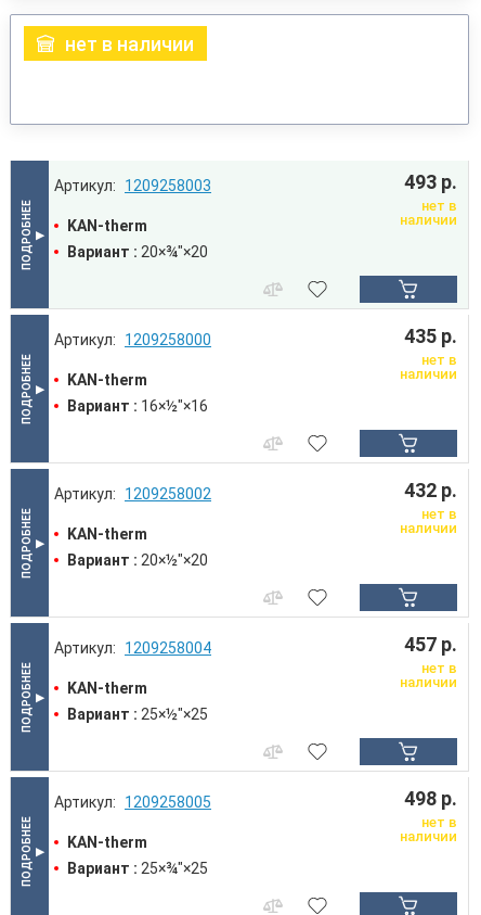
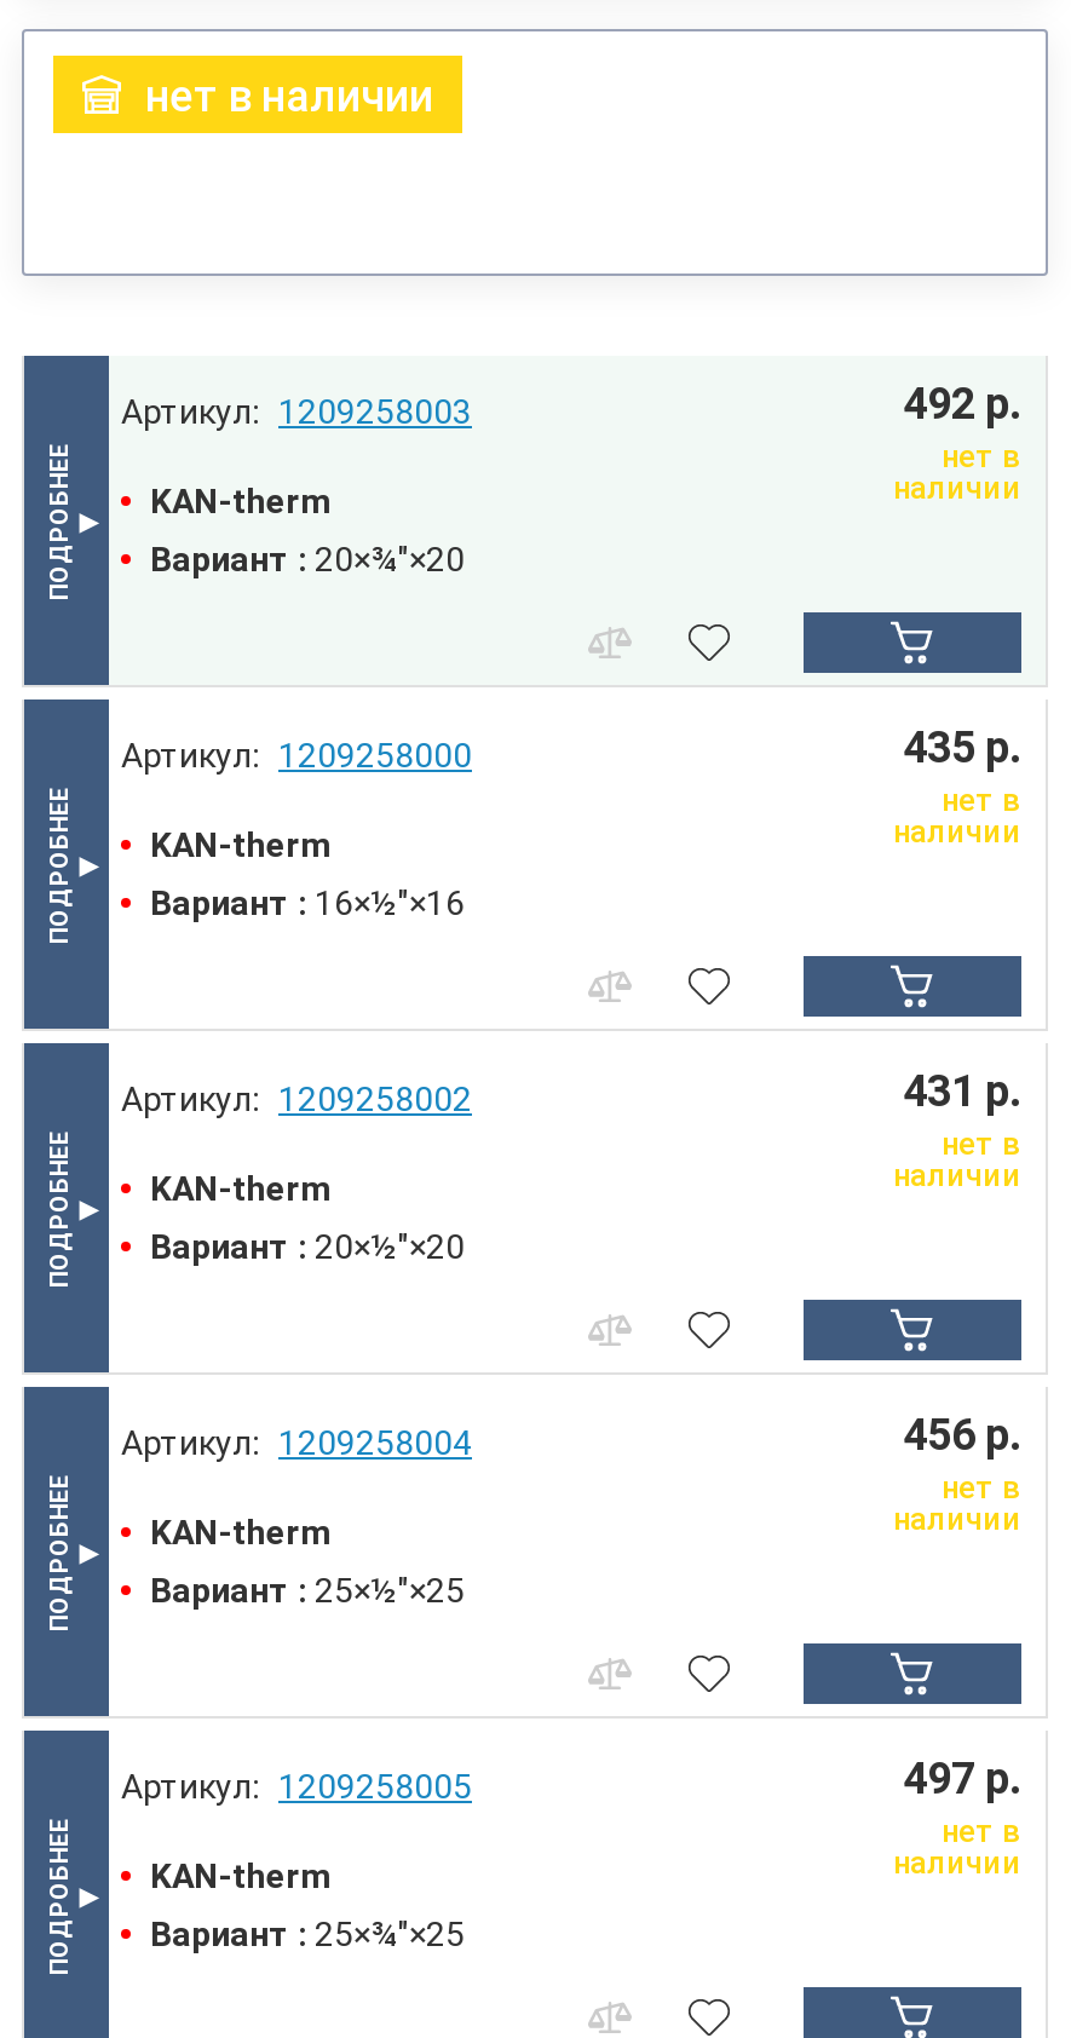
- 493 р.
+ 492 р.

- 432 р.
+ 431 р.

- 457 р.
+ 456 р.

- 498 р.
+ 497 р.
